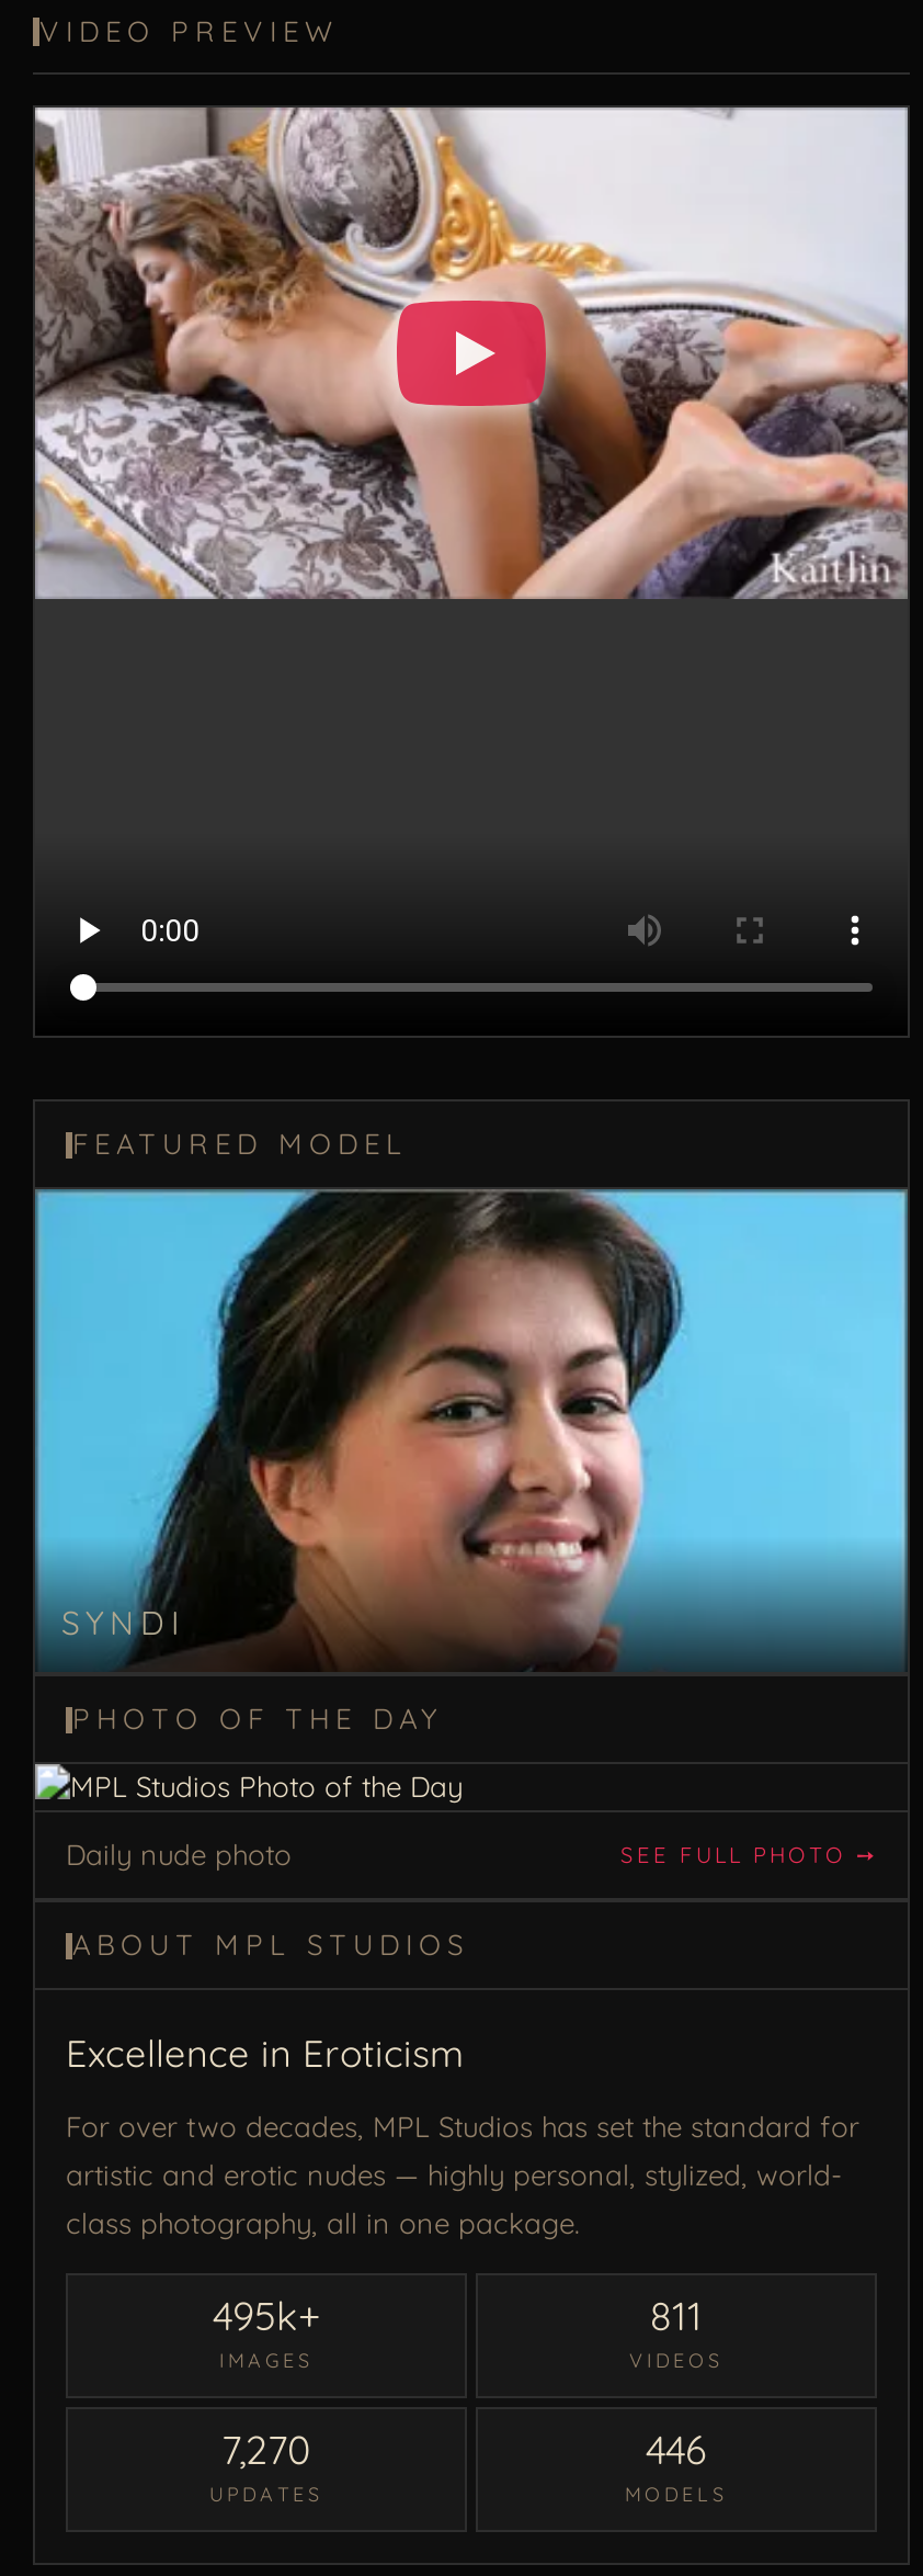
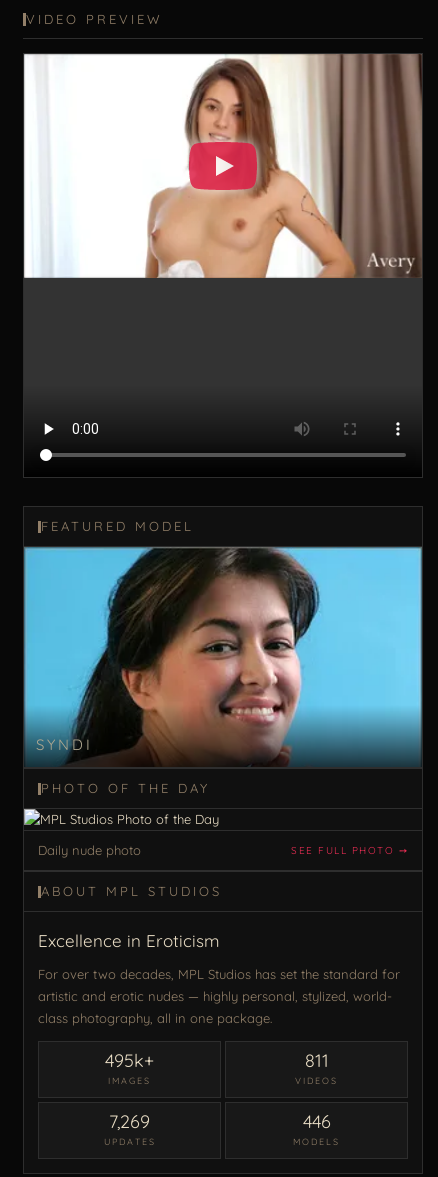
- [image]
+ [image]

- 7,270
+ 7,269
